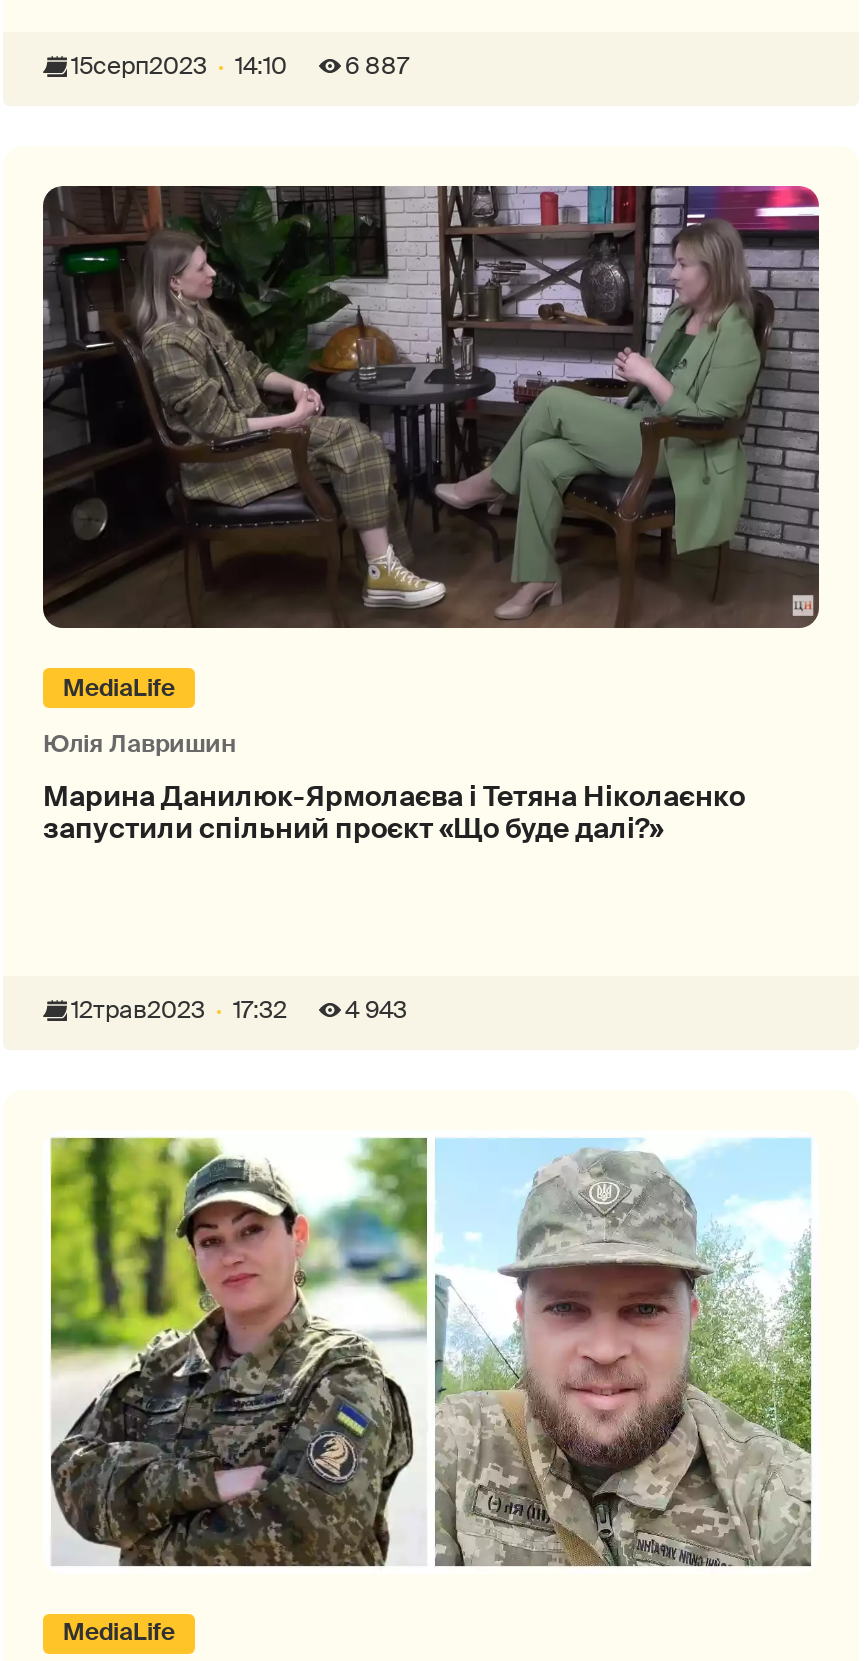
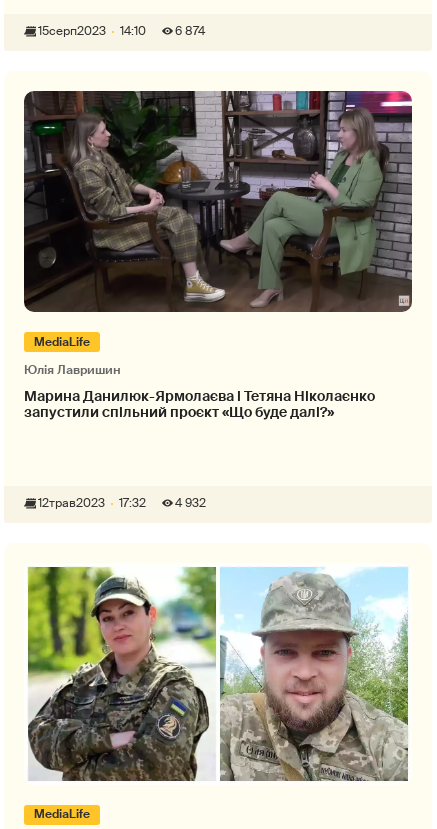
- 15серп2023 14:10 6 887
+ 15серп2023 14:10 6 874

- 12трав2023 17:32 4 943
+ 12трав2023 17:32 4 932
